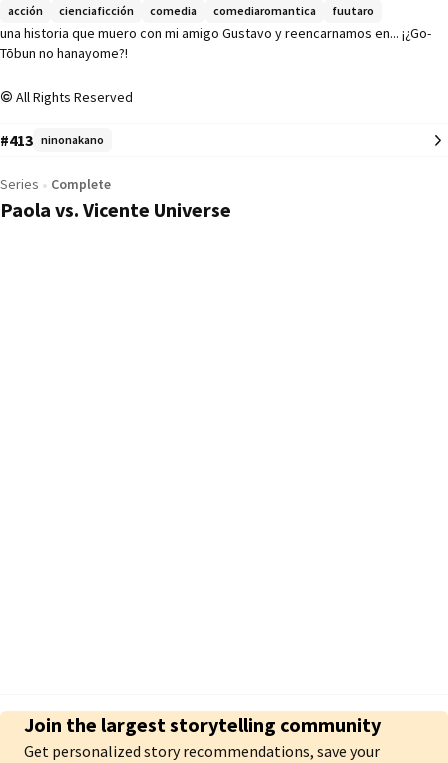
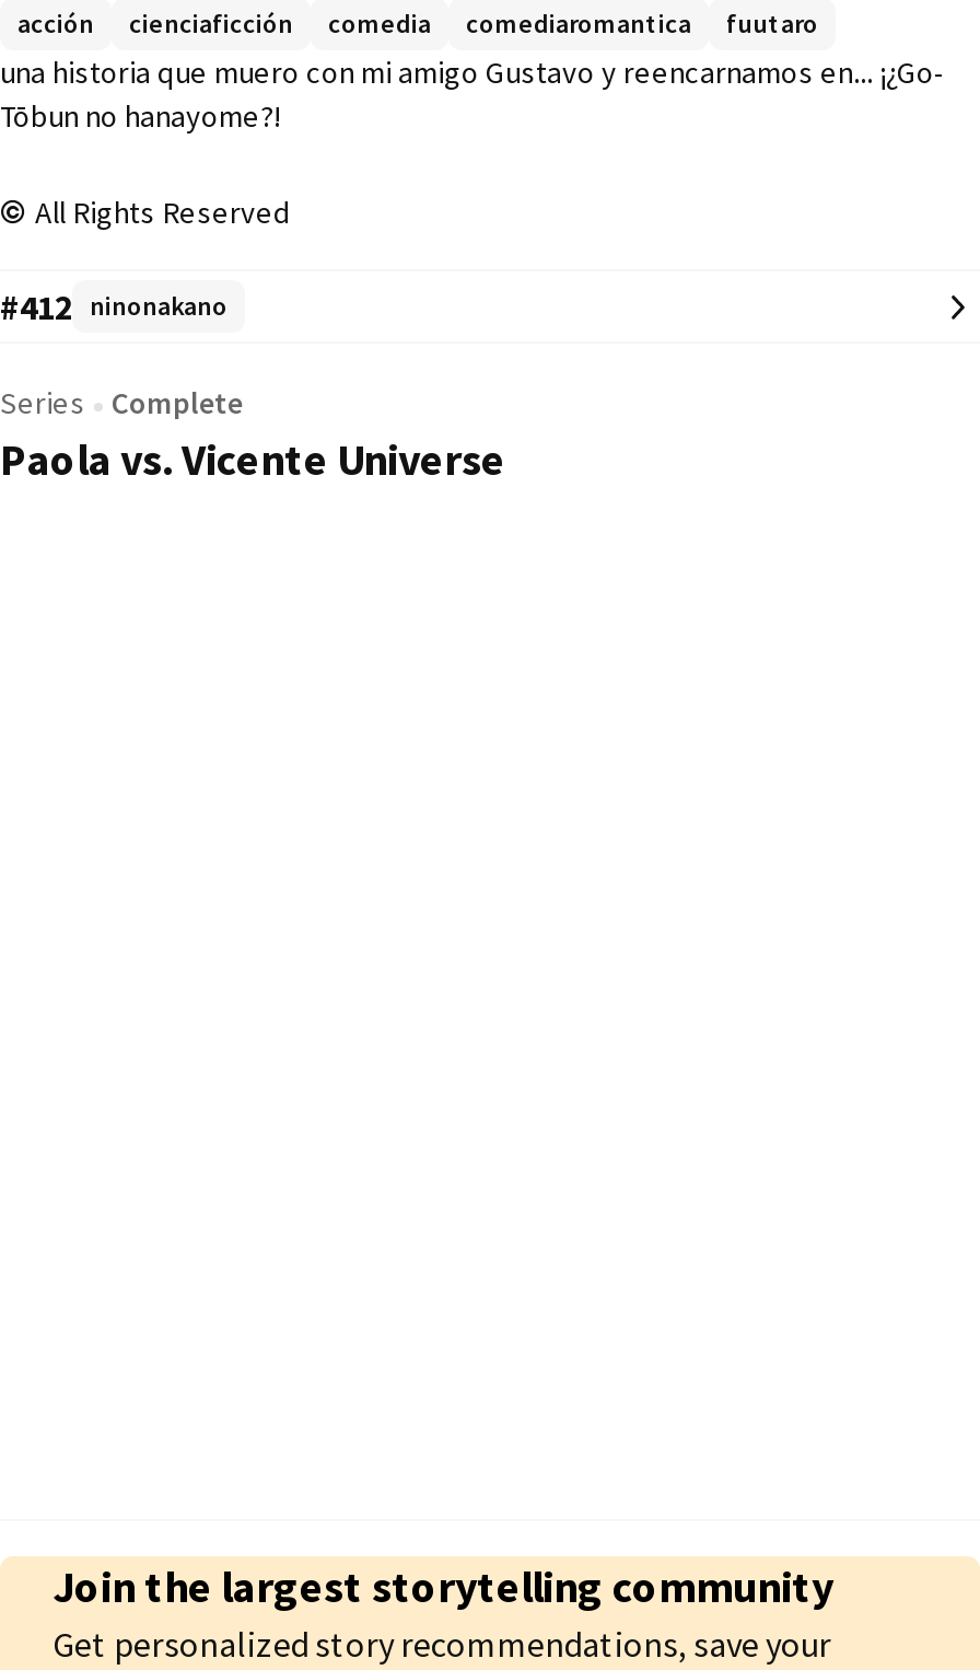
- #413 ninonakano
+ #412 ninonakano
